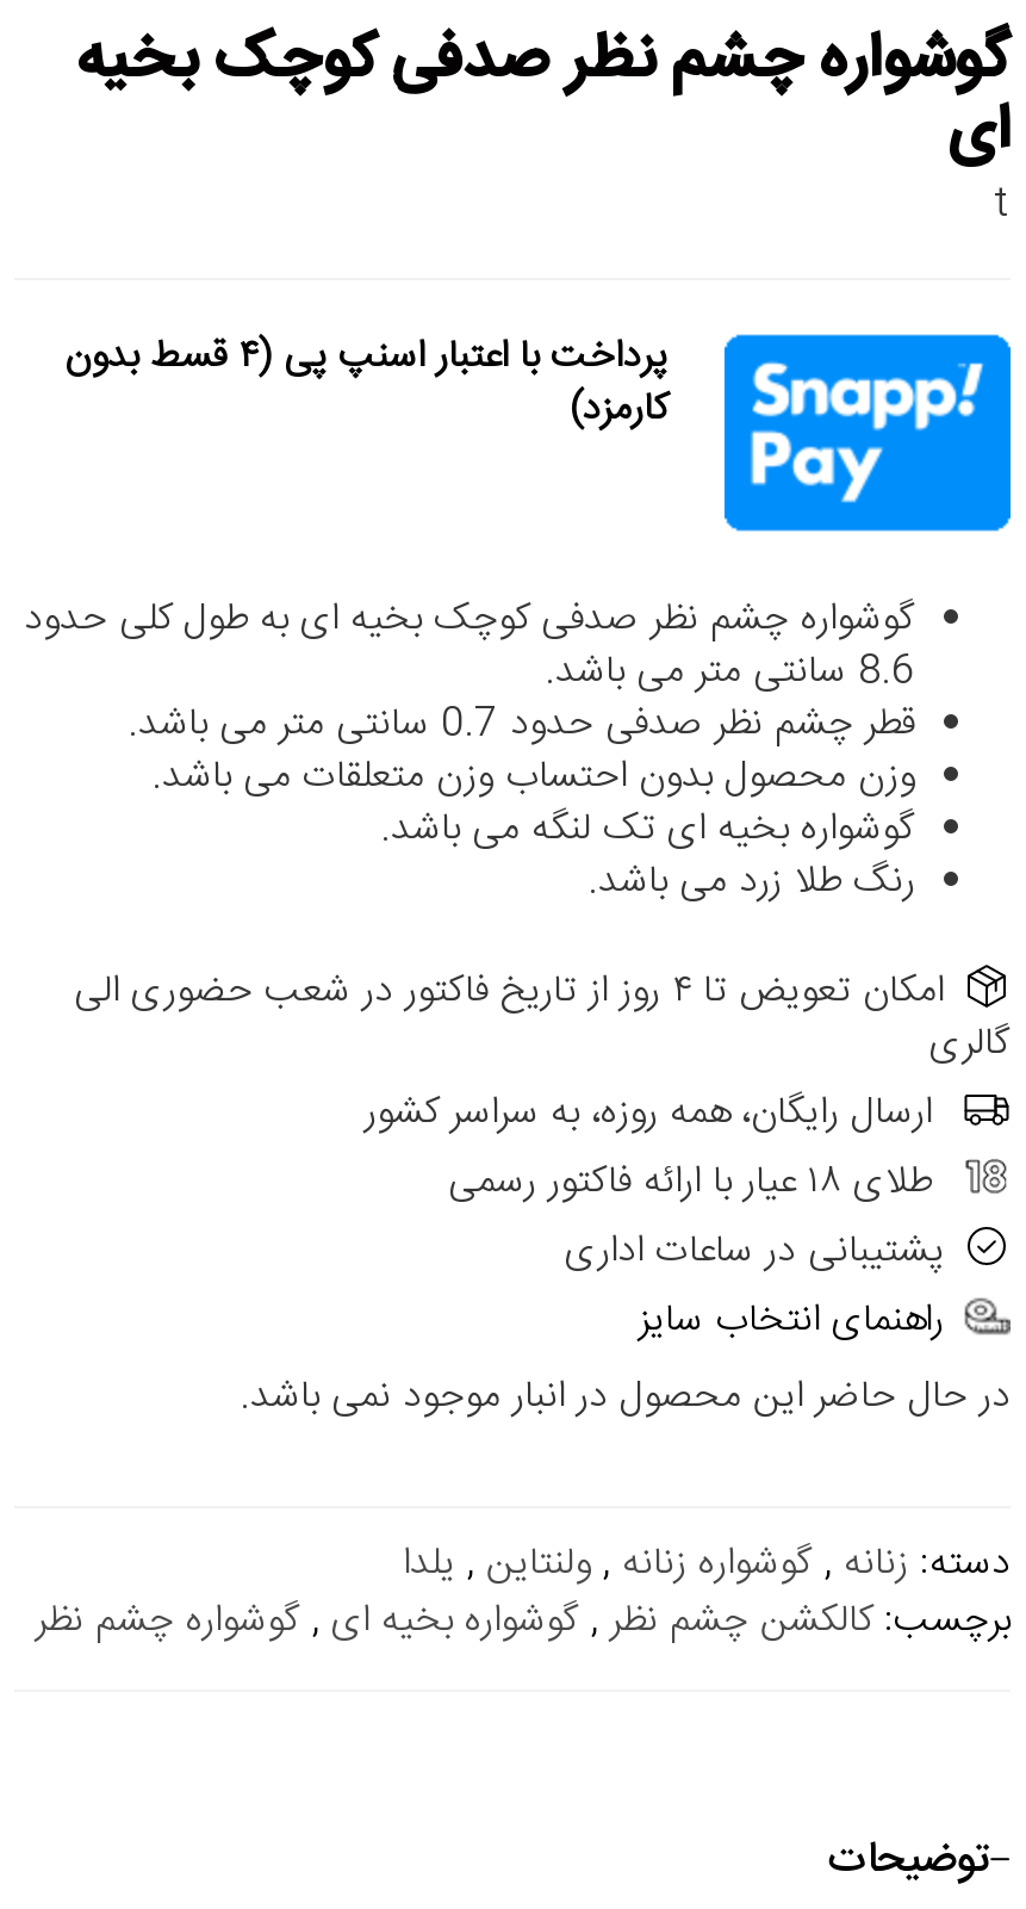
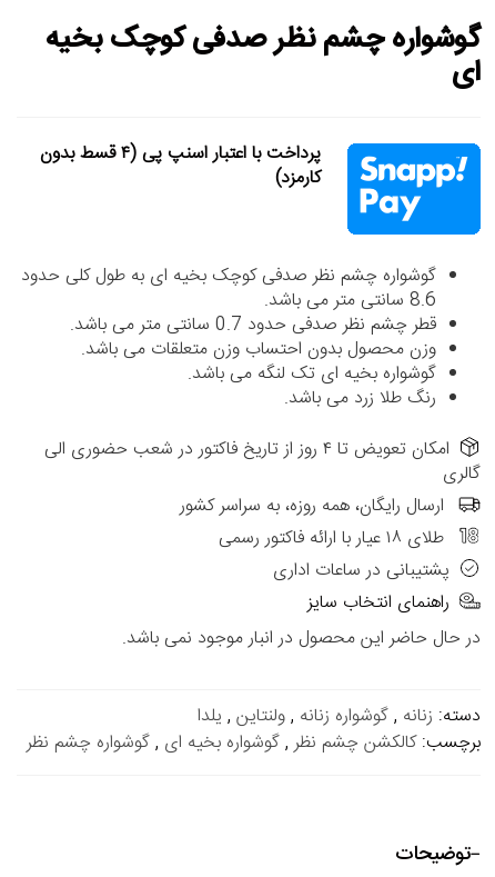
- t
